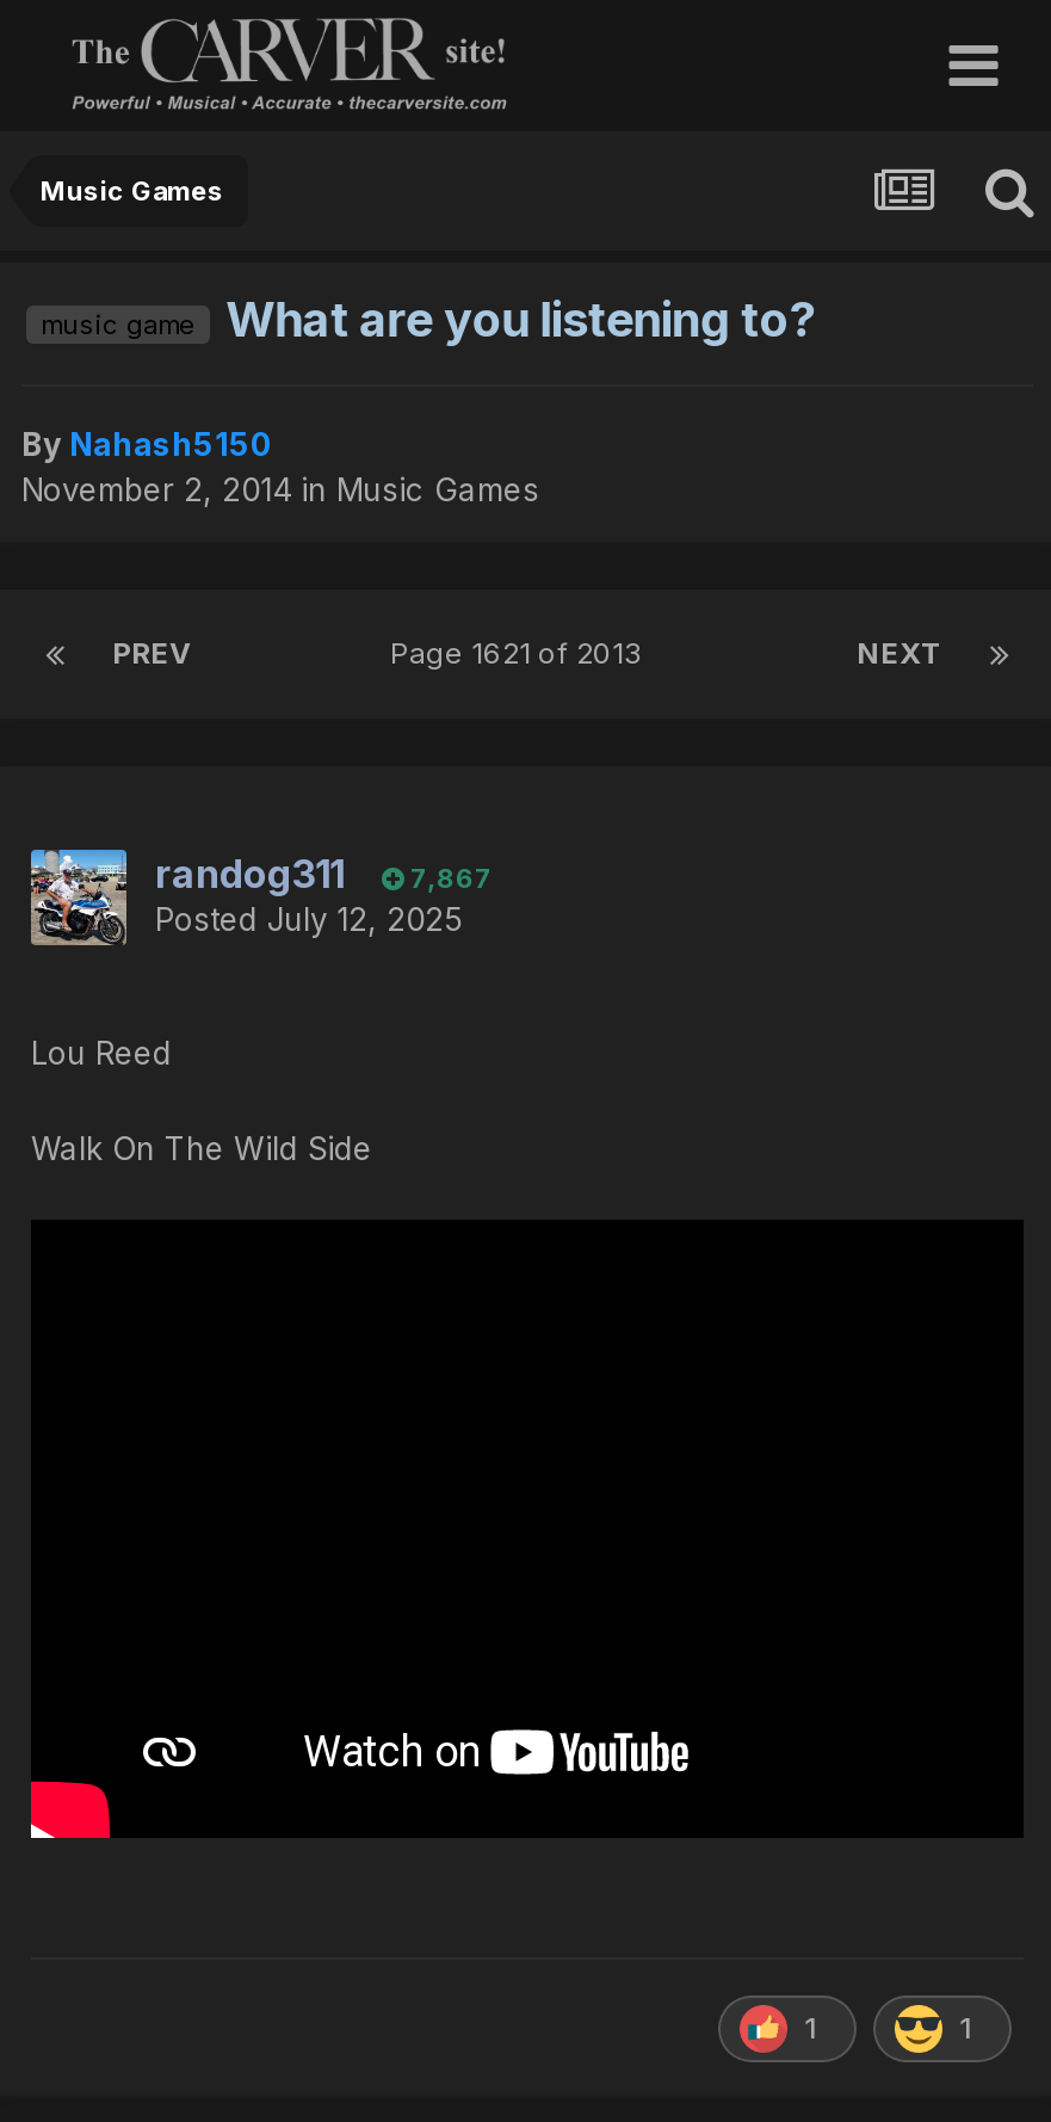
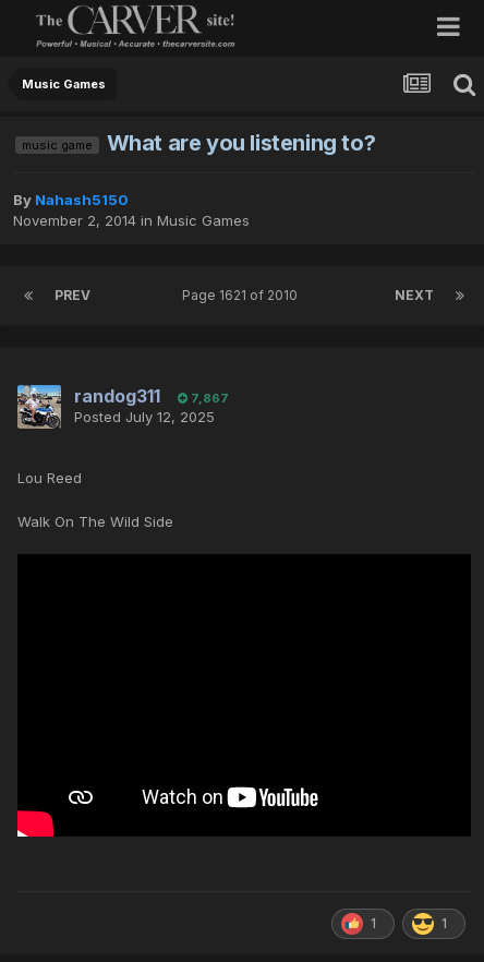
- Page 1621 of 2013
+ Page 1621 of 2010
